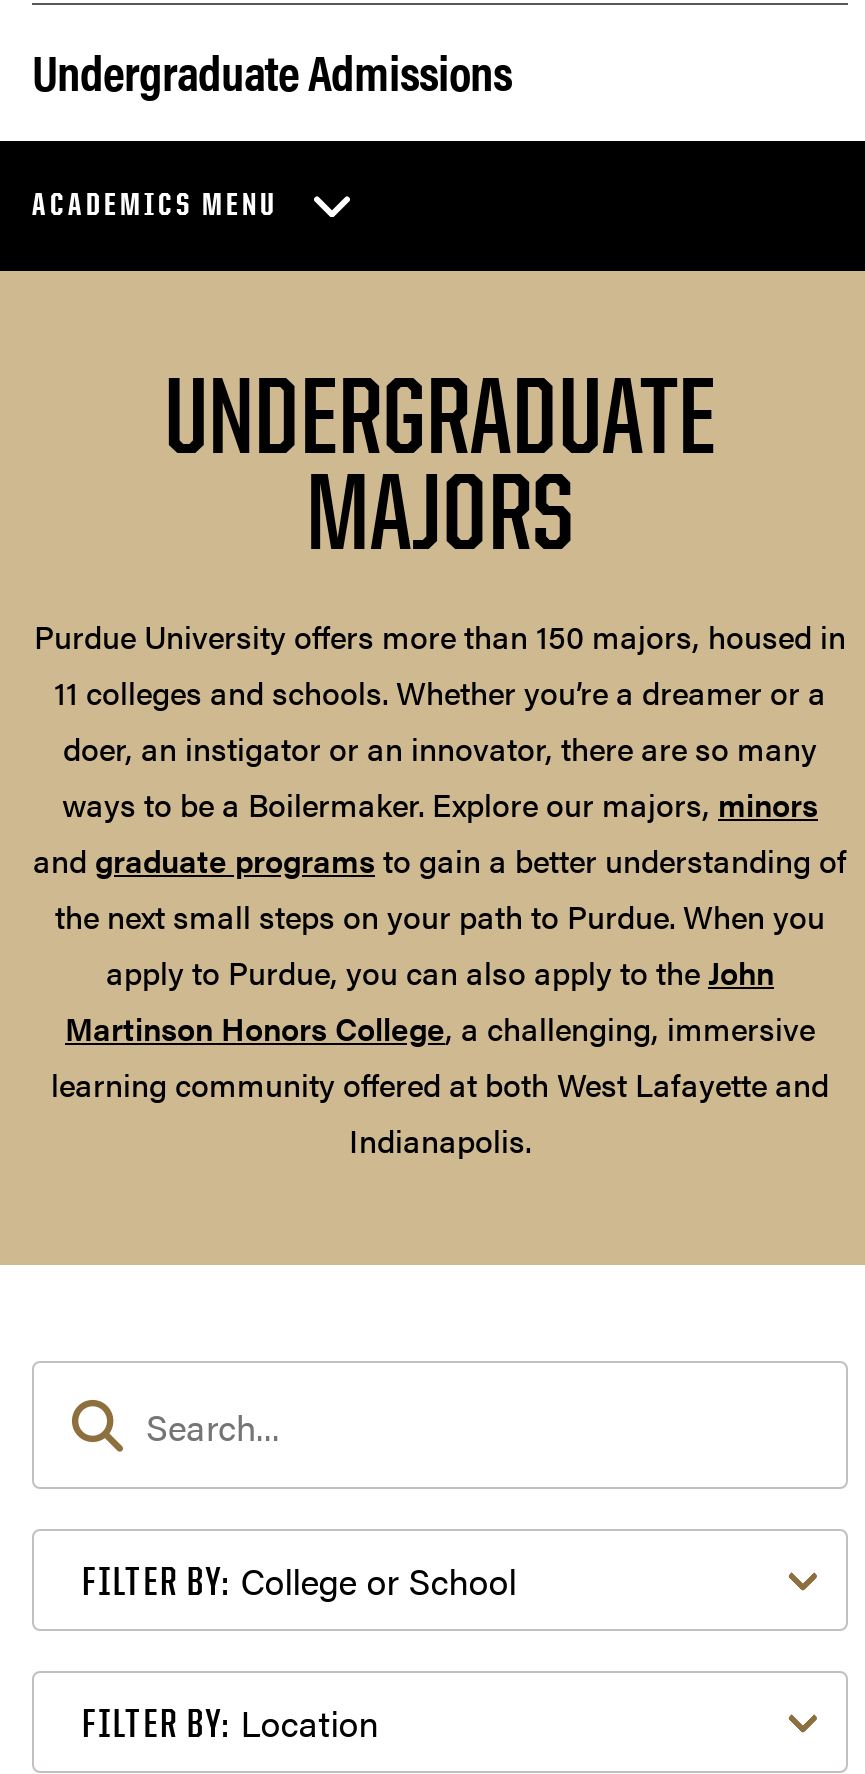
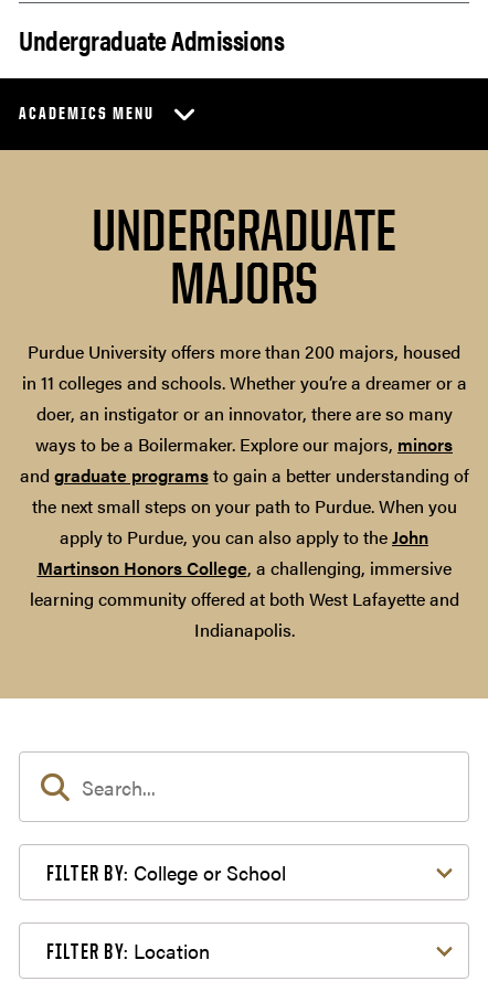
- Purdue University offers more than 150 majors, housed in
- 11 colleges and schools. Whether you’re a dreamer or a
+ Purdue University offers more than 200 majors, housed
+ in 11 colleges and schools. Whether you’re a dreamer or a
